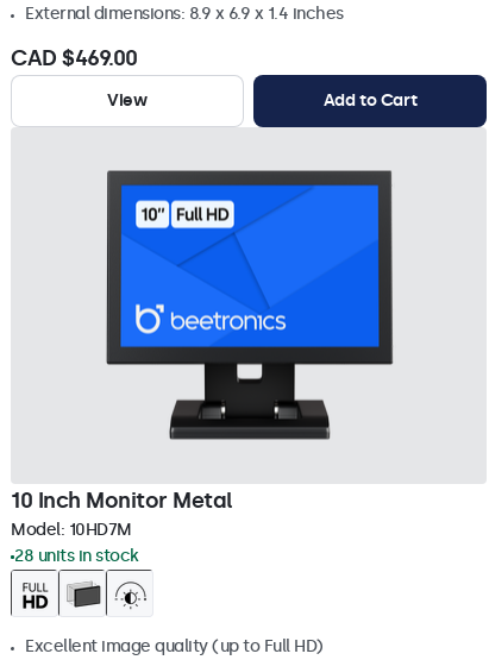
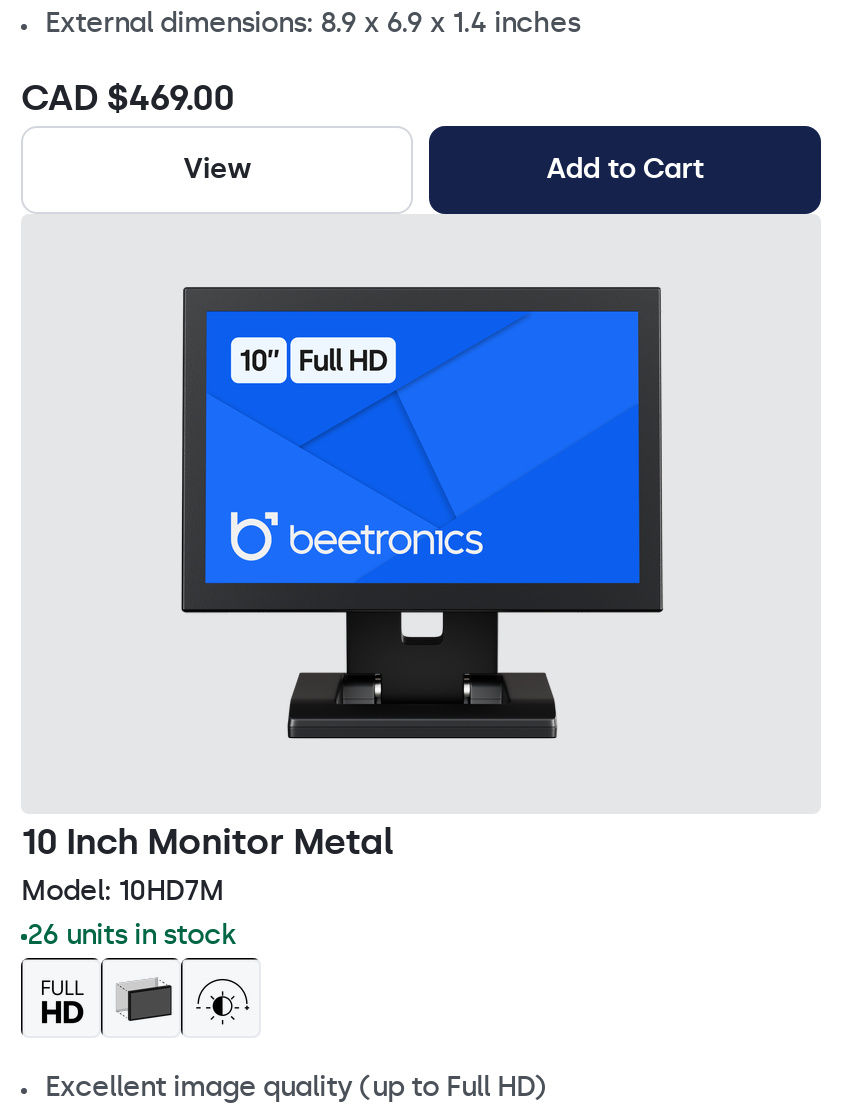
- 28 units in stock
+ 26 units in stock
